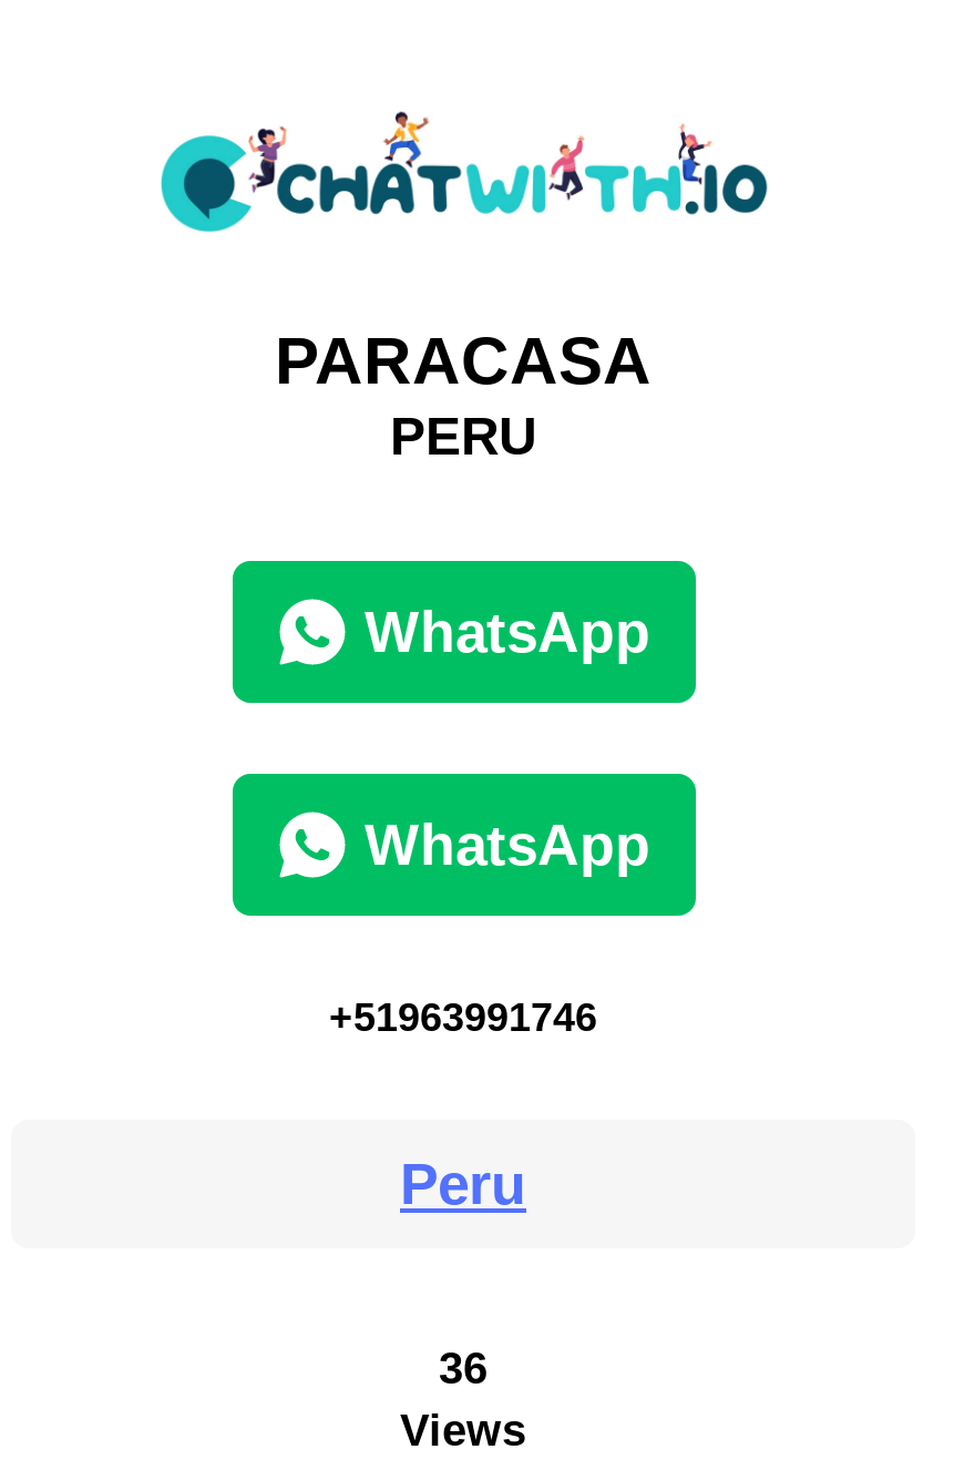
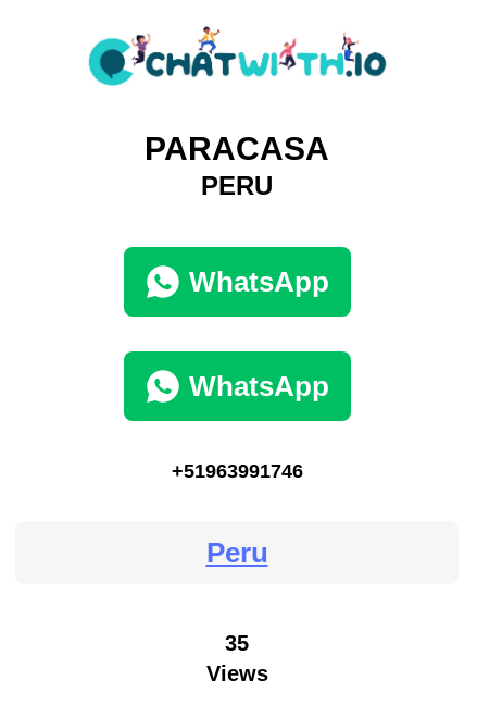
- 36
+ 35
